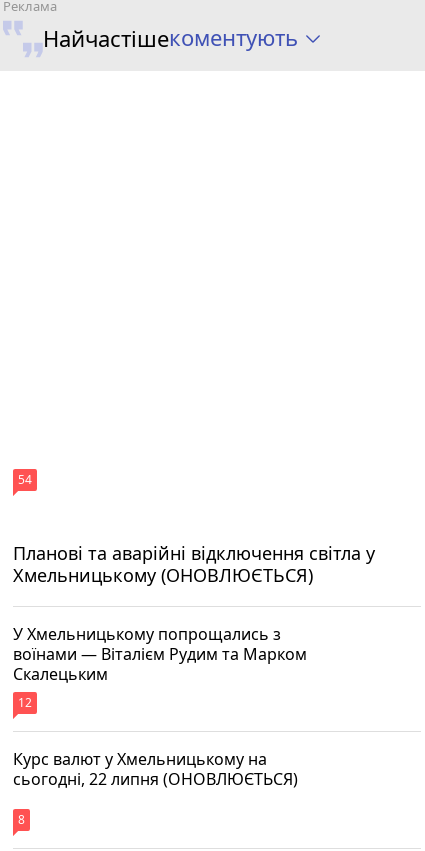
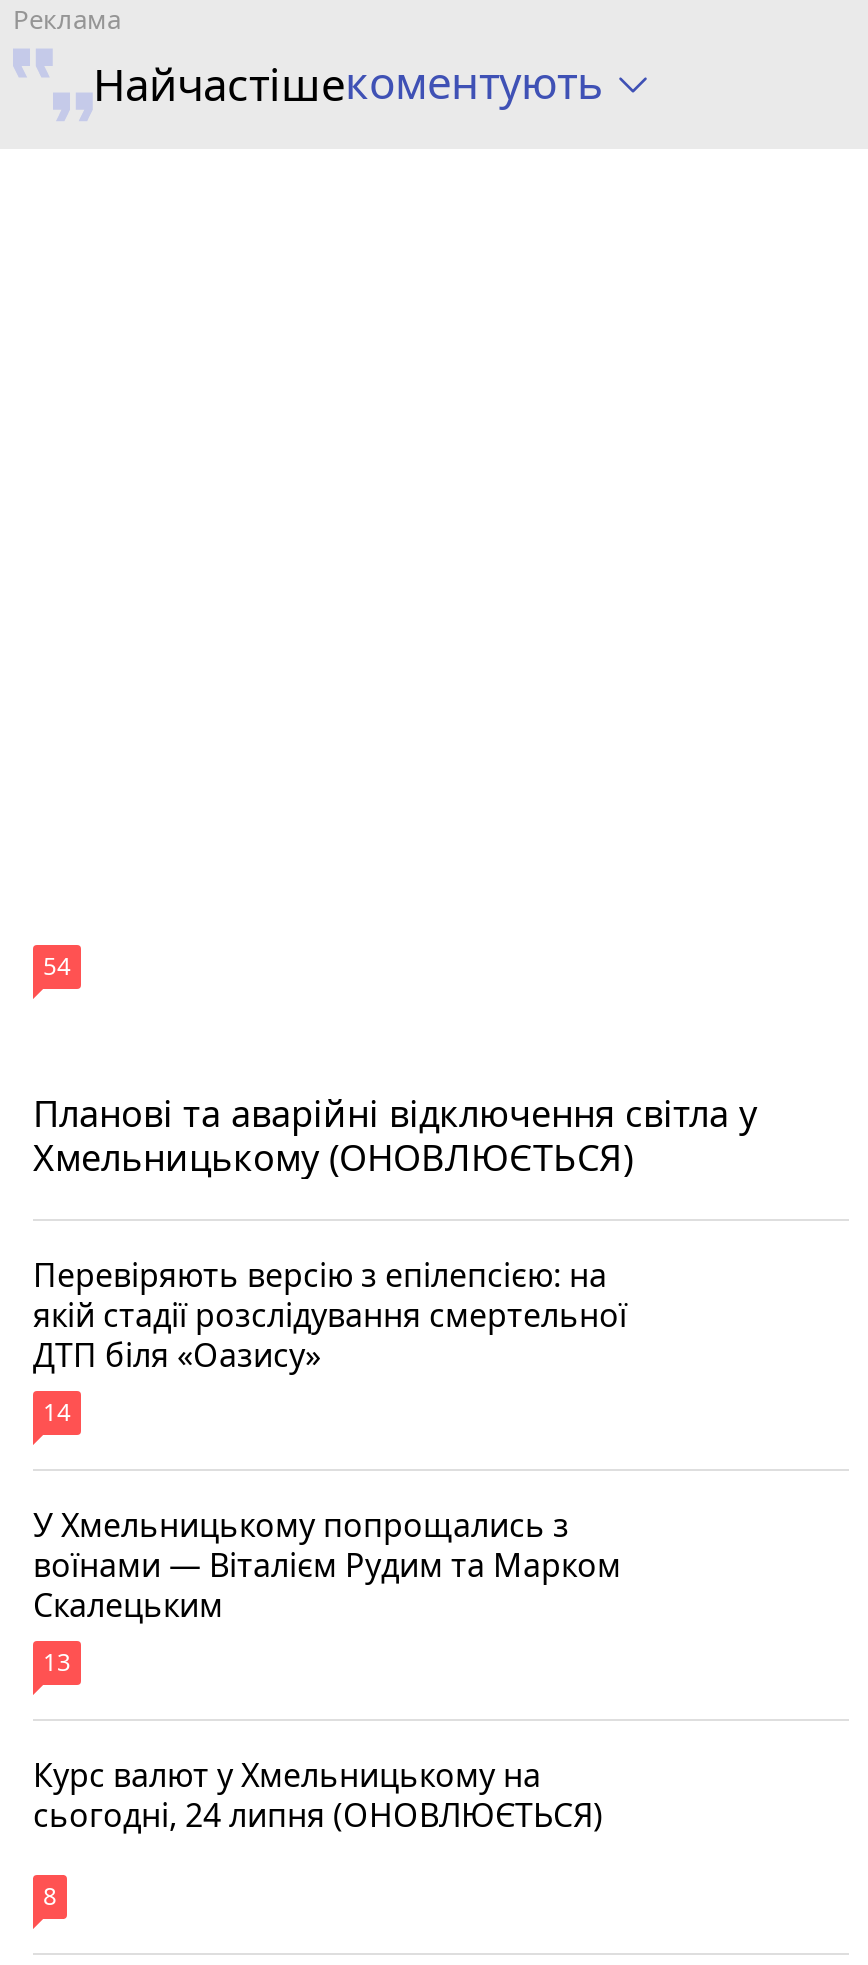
+ Перевіряють версію з епілепсією: на
+ якій стадії розслідування смертельної
+ ДТП біля «Оазису»
+ 14

- 12
+ 13

- сьогодні, 22 липня (ОНОВЛЮЄТЬСЯ)
+ сьогодні, 24 липня (ОНОВЛЮЄТЬСЯ)
